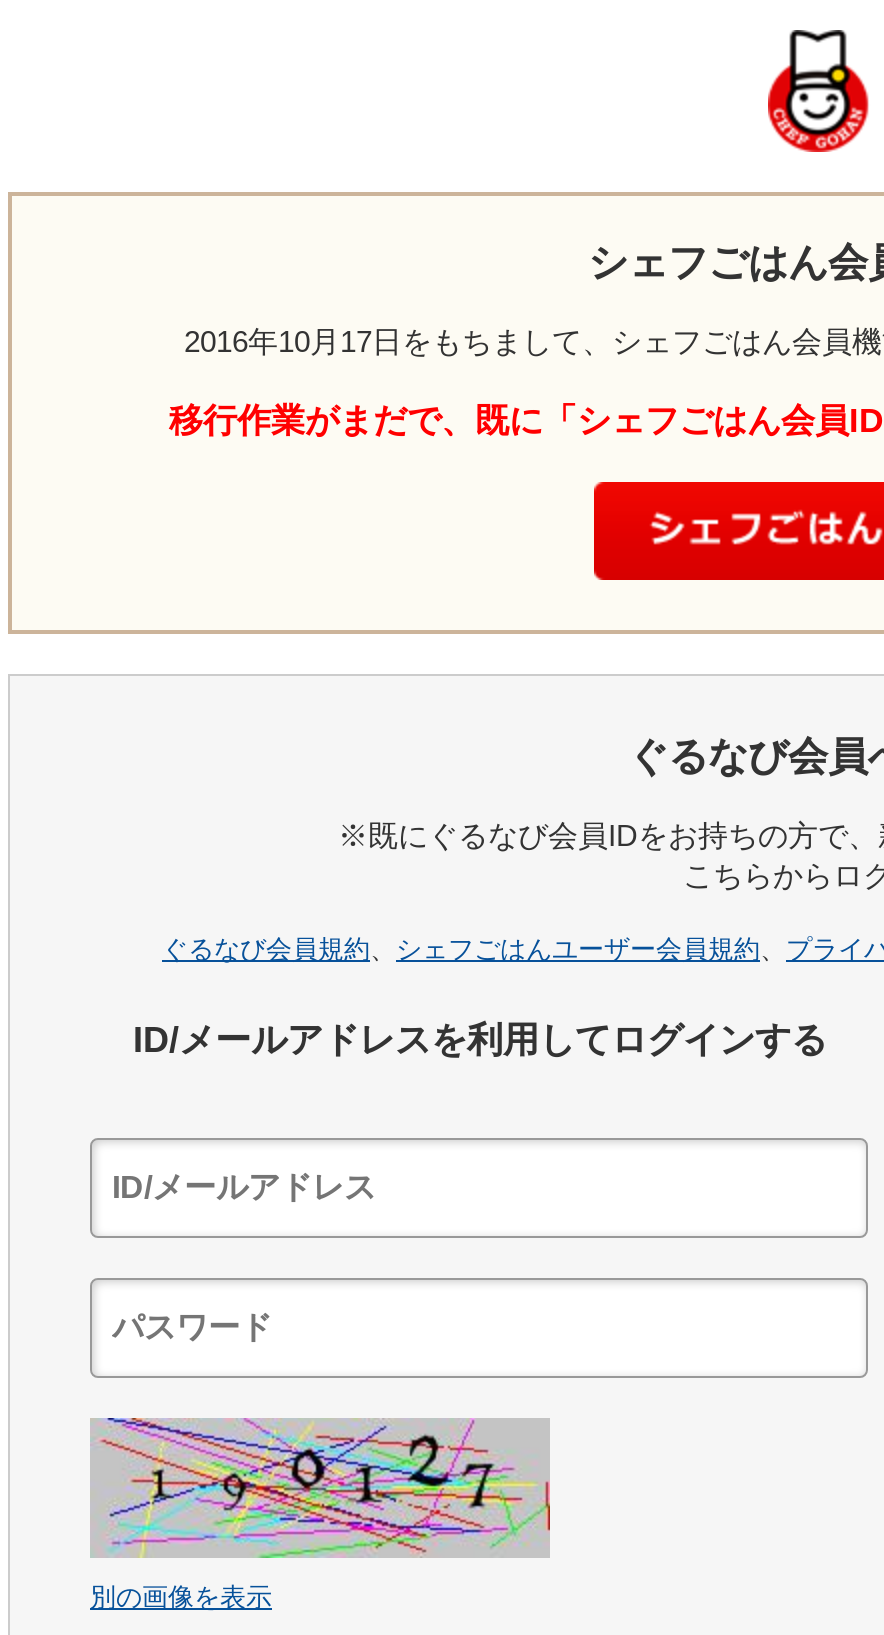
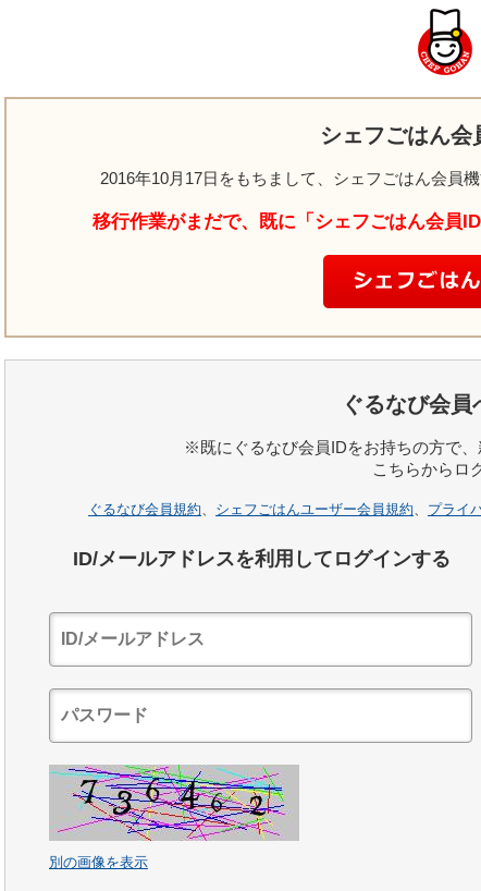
- [image]
+ [image]
